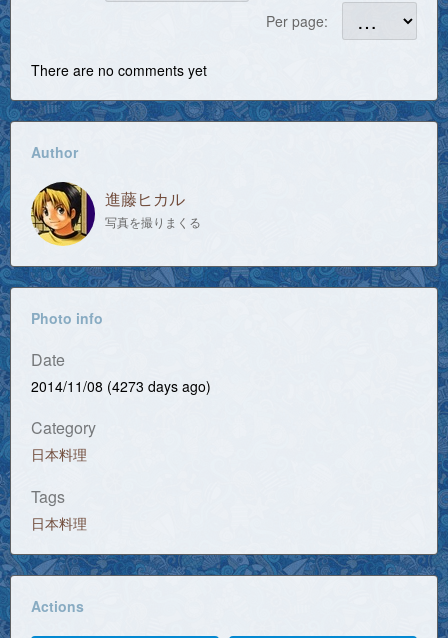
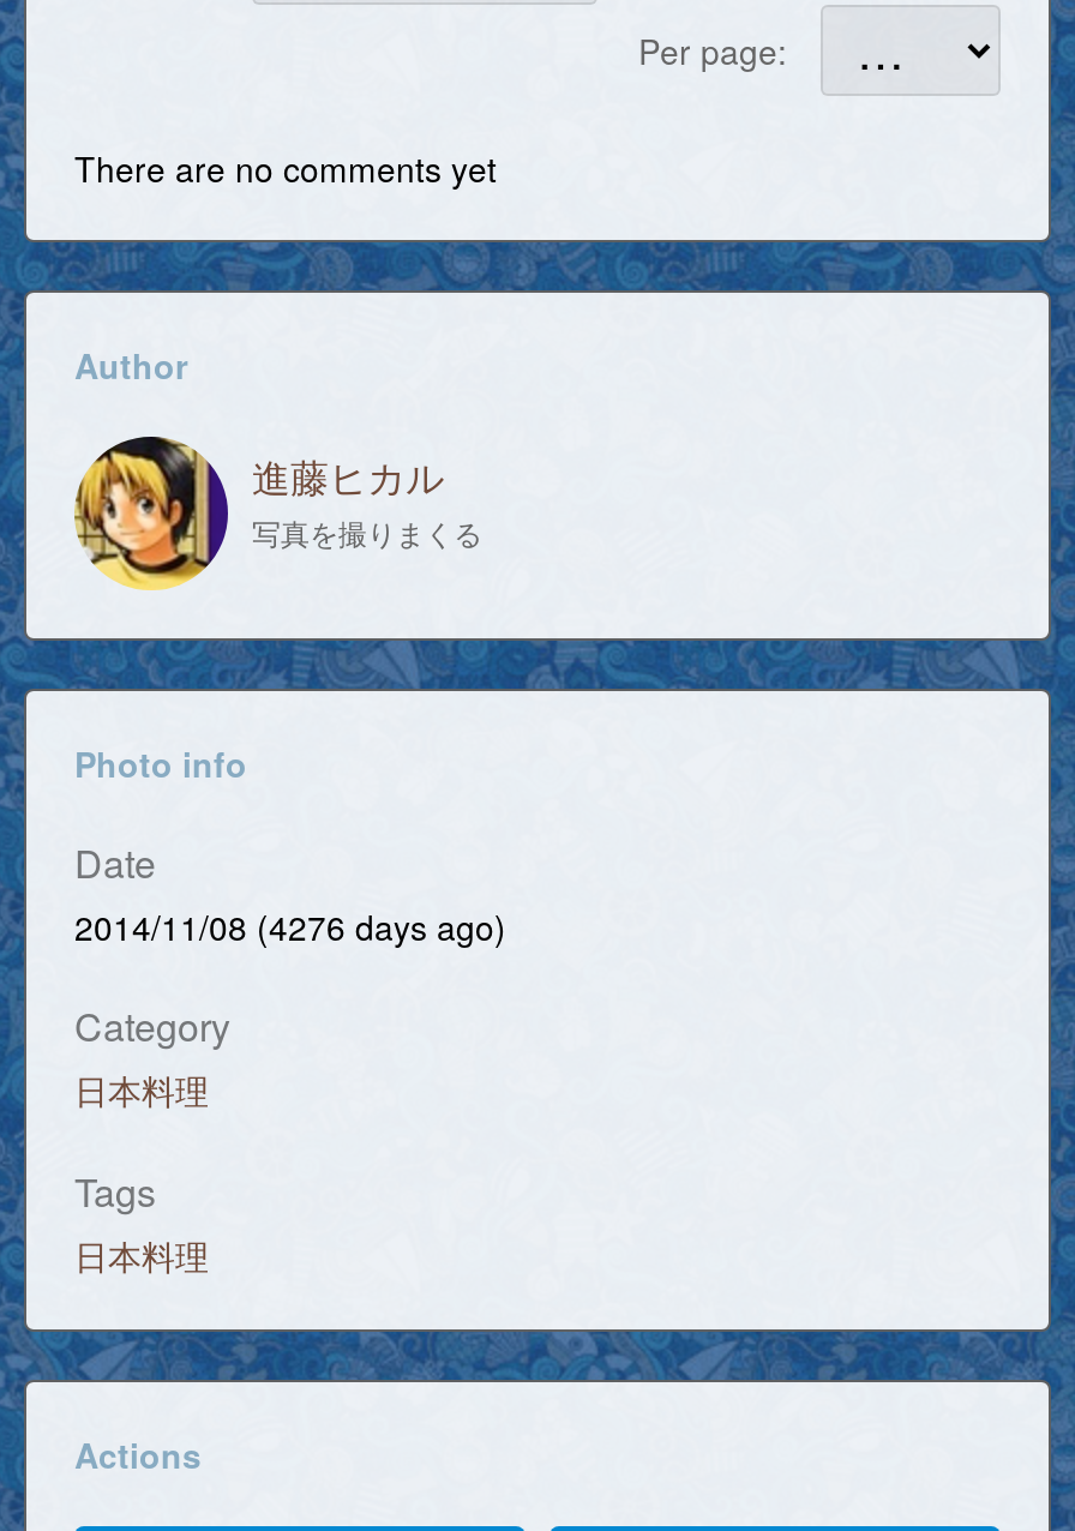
- 2014/11/08 (4273 days ago)
+ 2014/11/08 (4276 days ago)
